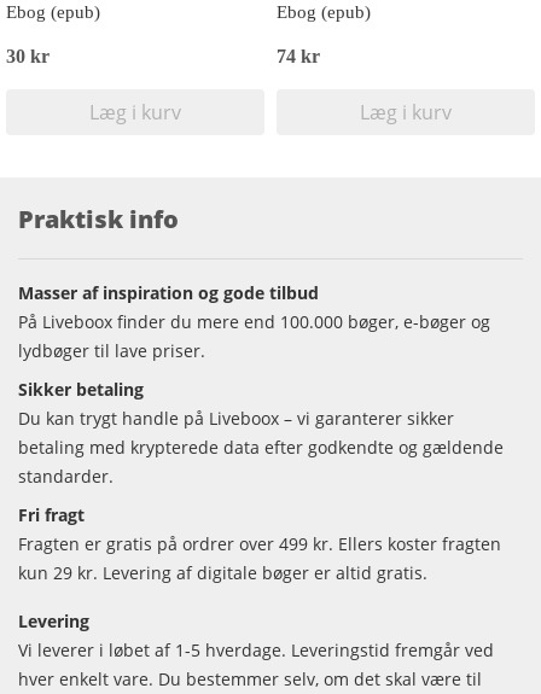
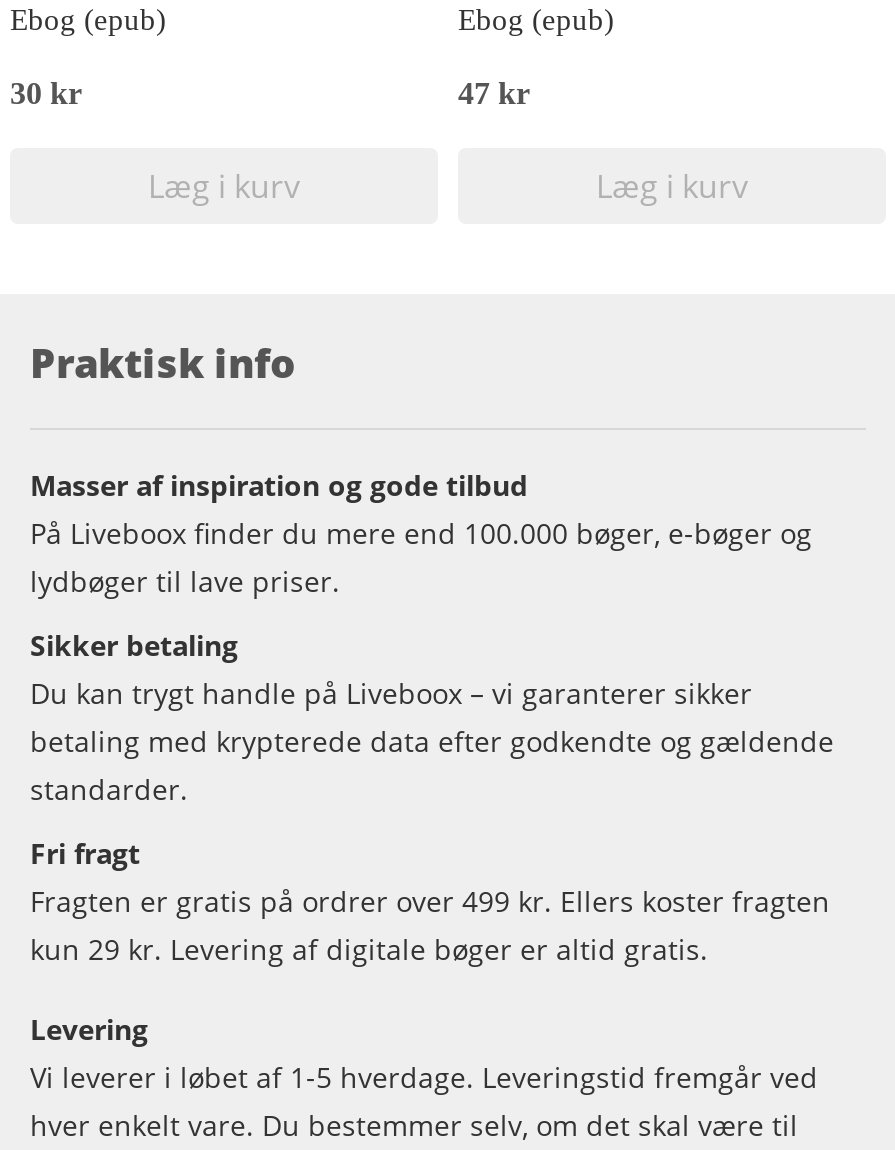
- 74 kr
+ 47 kr
